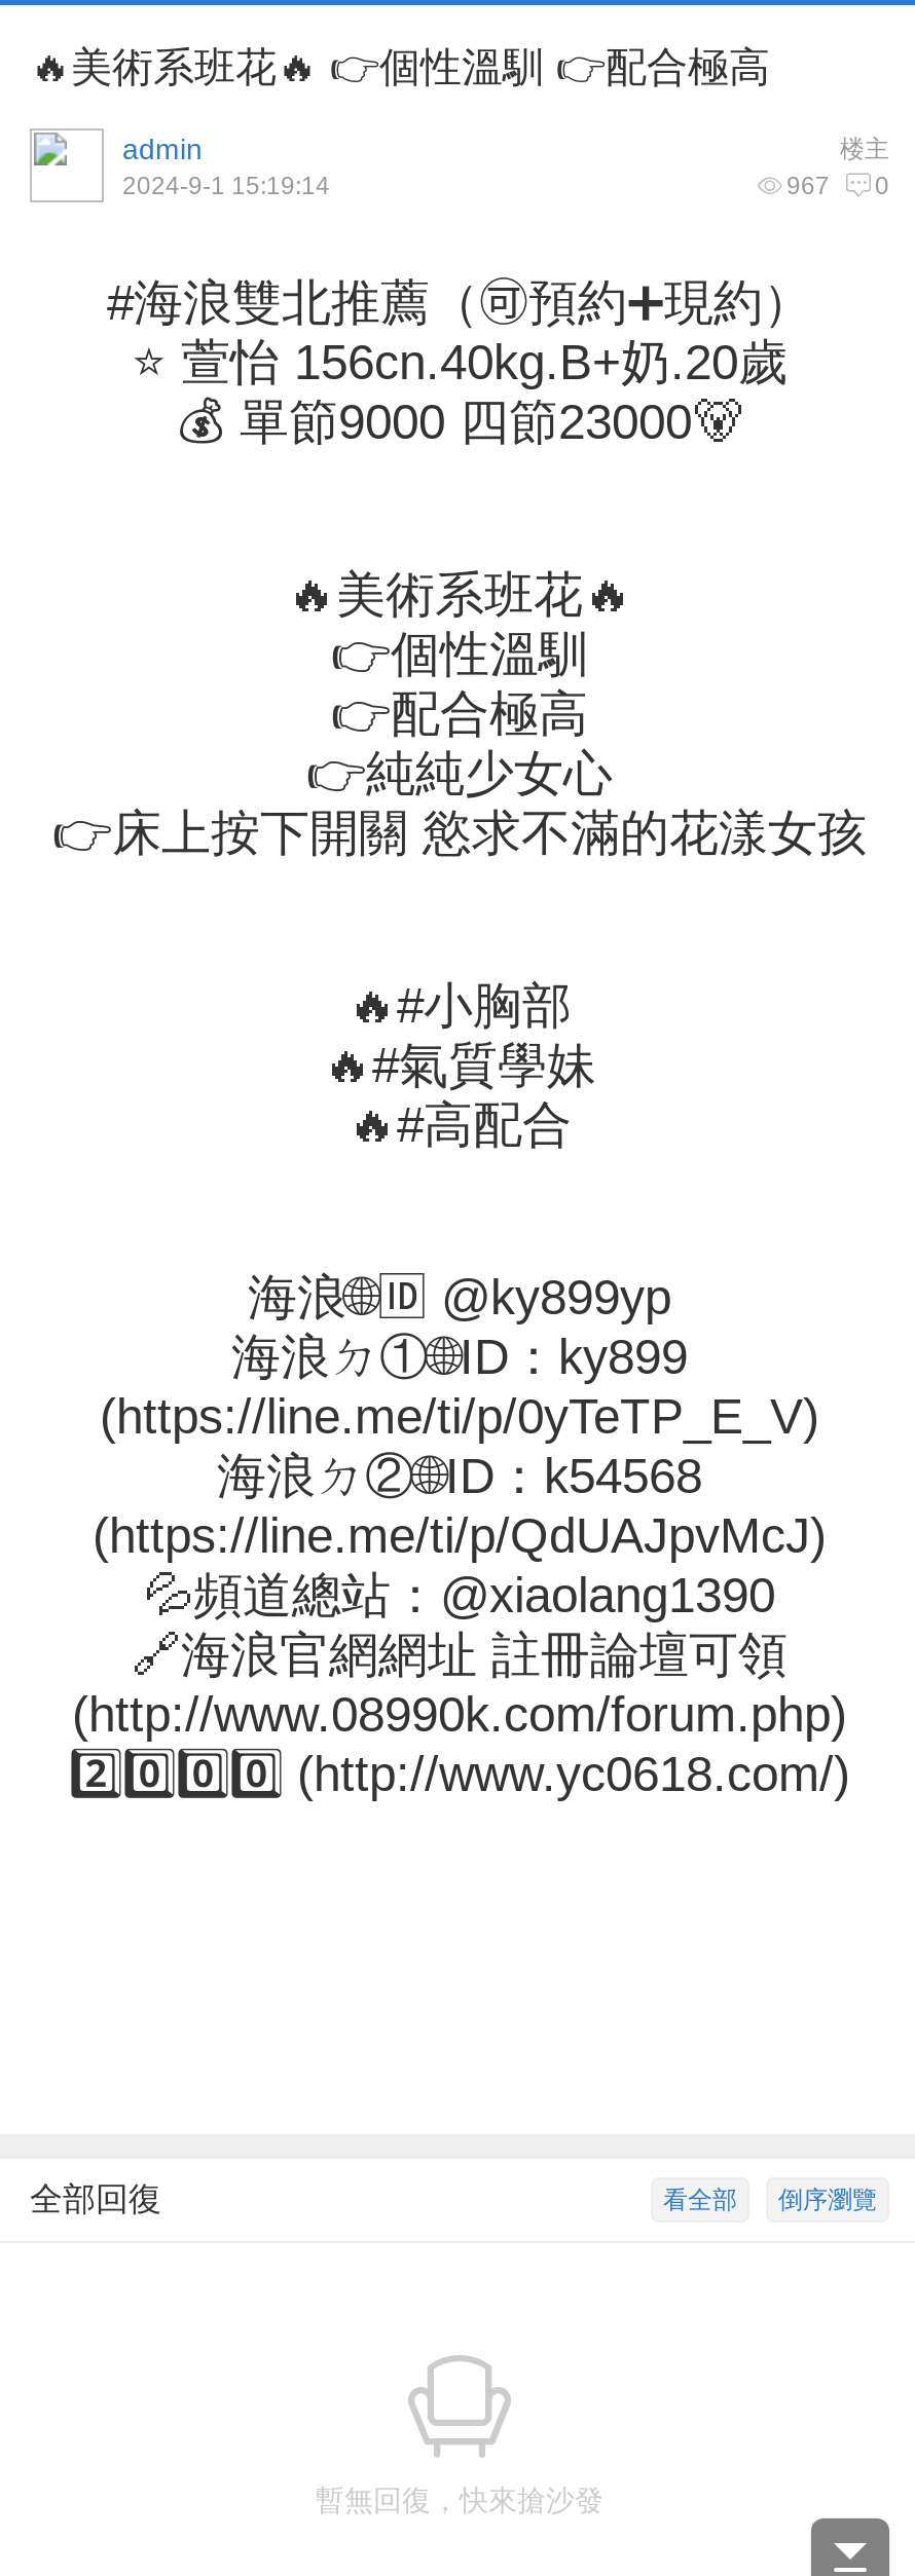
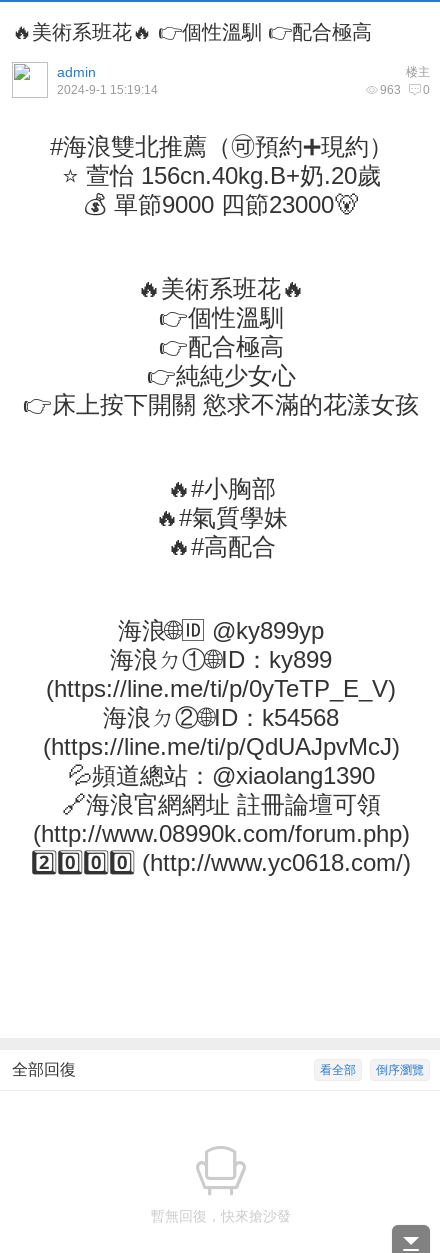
- 967 0
+ 963 0
